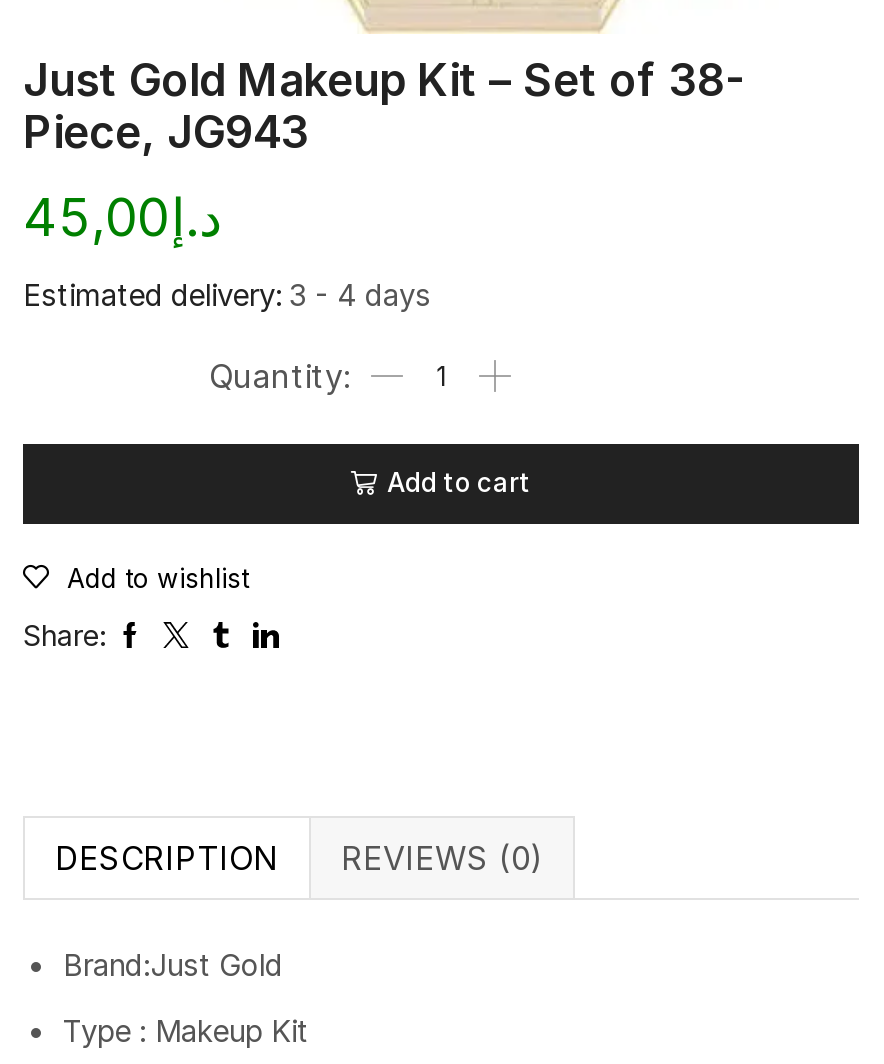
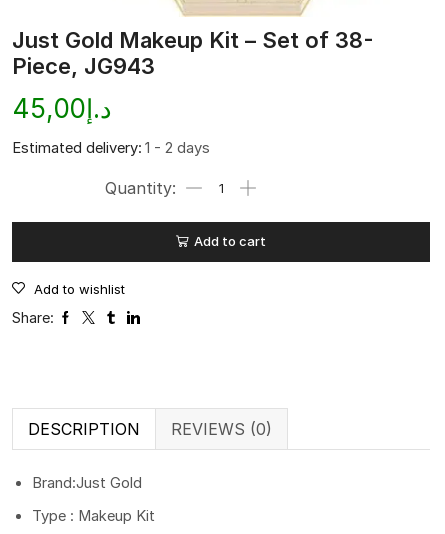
- Estimated delivery: 3 - 4 days
+ Estimated delivery: 1 - 2 days
